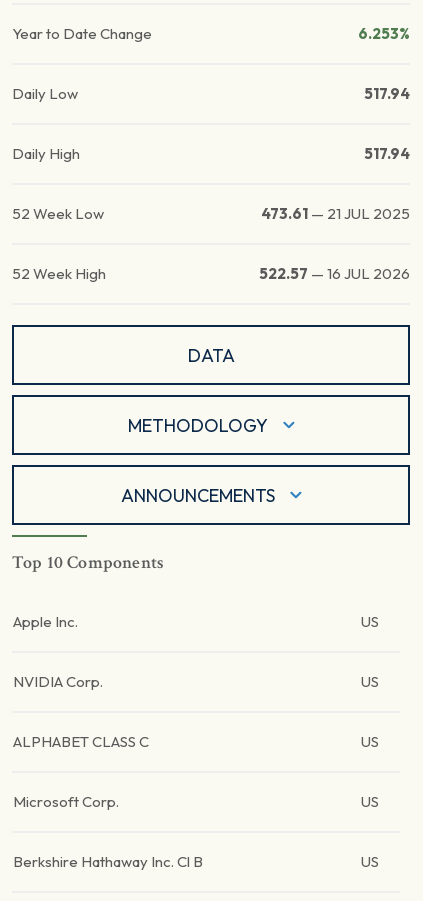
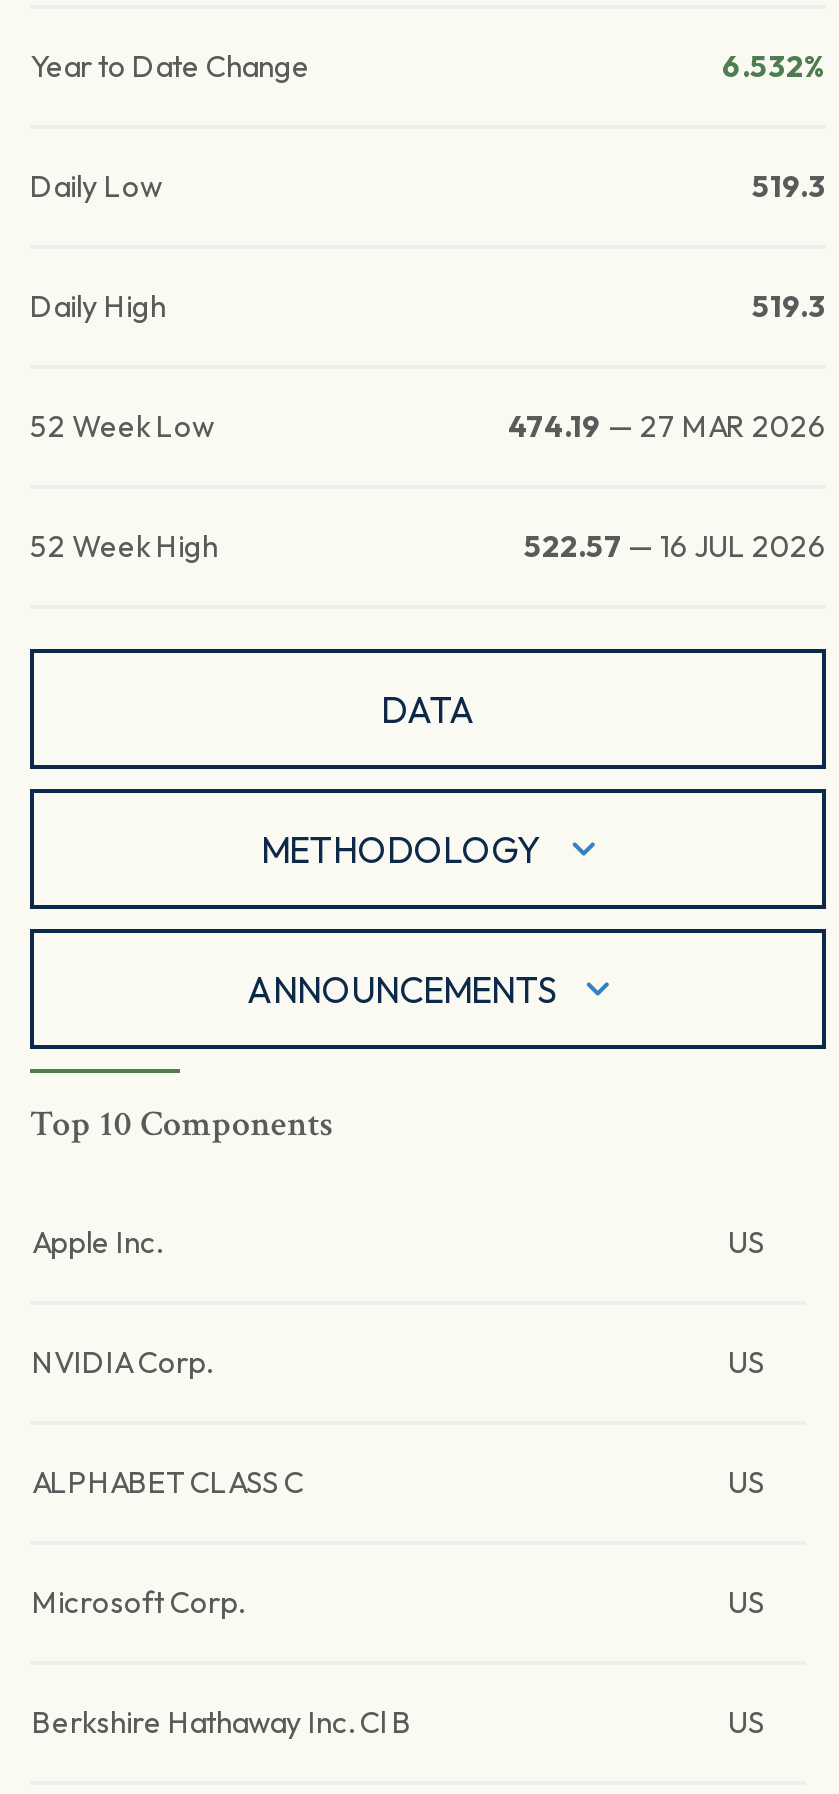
- 6.253%
+ 6.532%

- 517.94
+ 519.3

- 517.94
+ 519.3

- 473.61 — 21 JUL 2025
+ 474.19 — 27 MAR 2026
